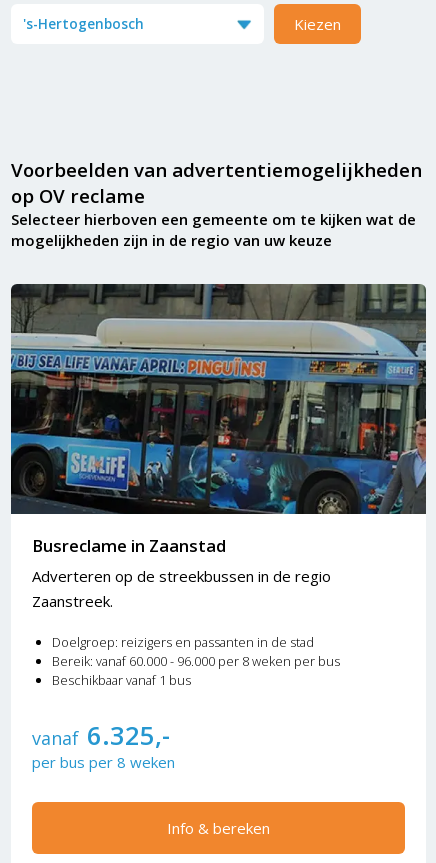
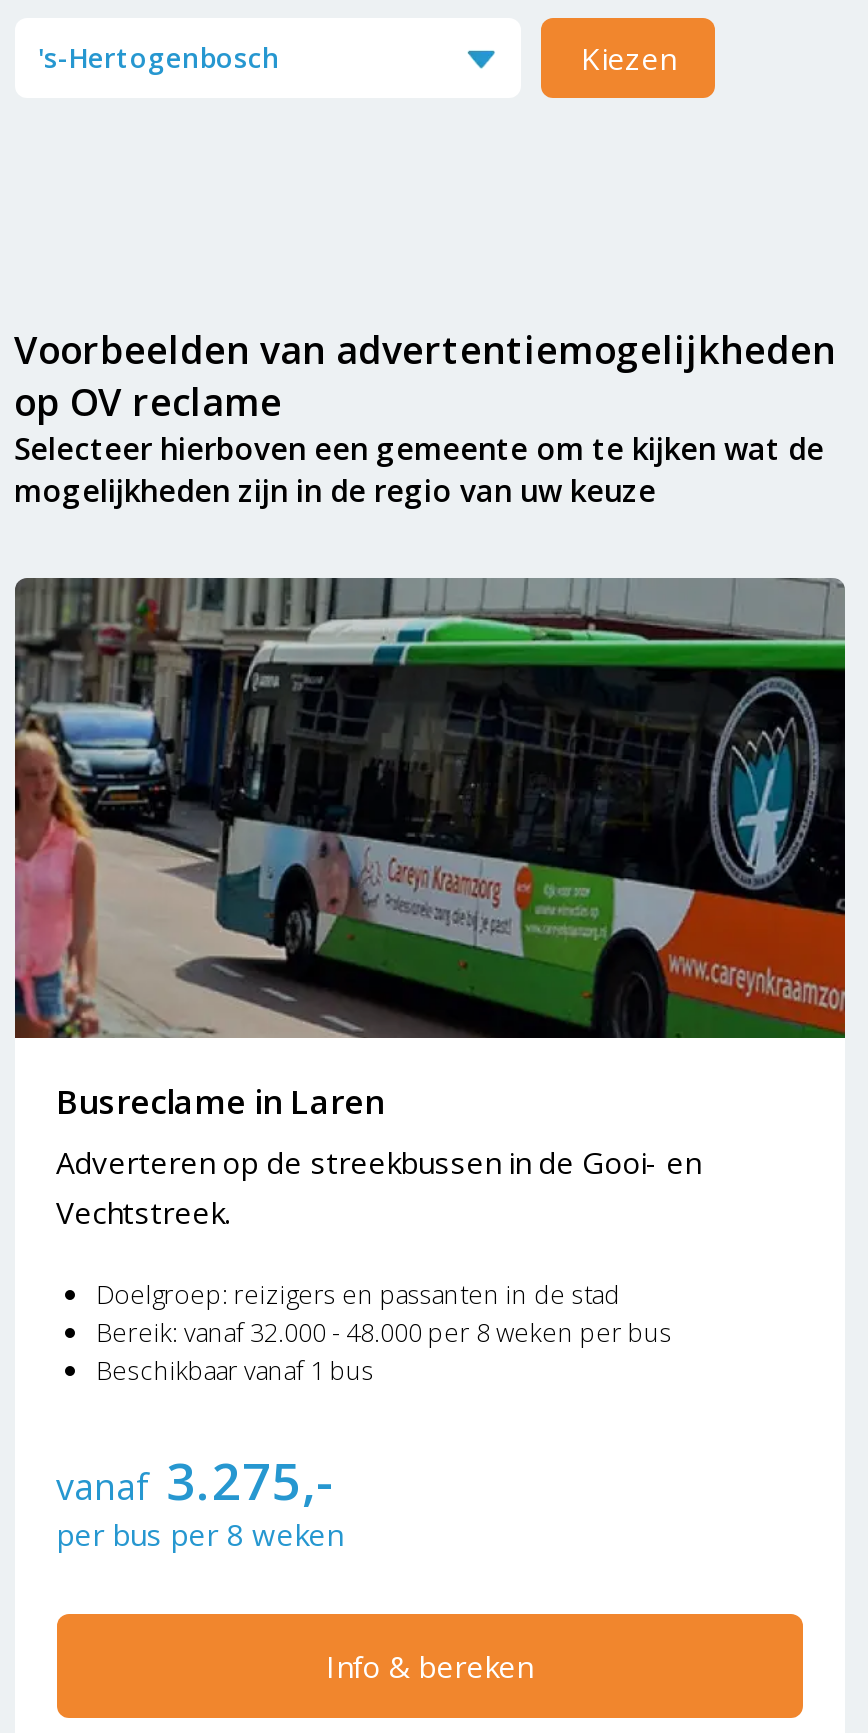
- [image]
- Busreclame in Zaanstad
- Adverteren op de streekbussen in de regio
- Zaanstreek.
+ [image]
+ Busreclame in Laren
+ Adverteren op de streekbussen in de Gooi- en
+ Vechtstreek.

- Bereik: vanaf 60.000 - 96.000 per 8 weken per bus
+ Bereik: vanaf 32.000 - 48.000 per 8 weken per bus

- vanaf 6.325,-
+ vanaf 3.275,-
